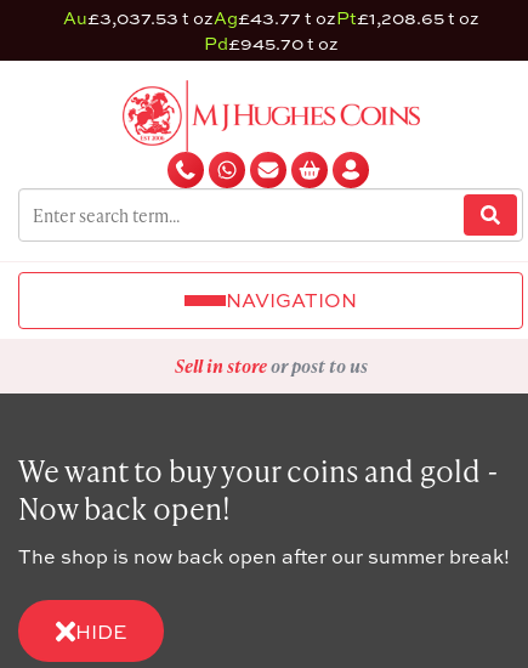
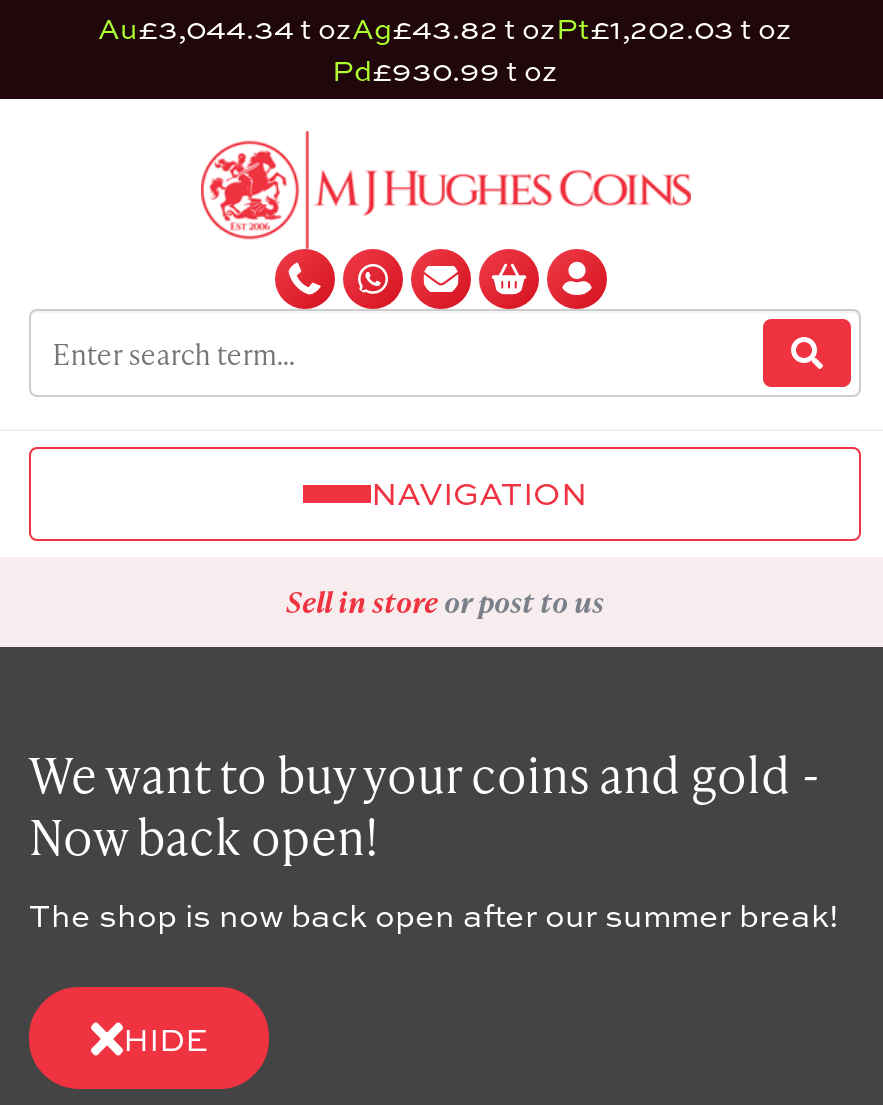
- Au£3,037.53 t ozAg£43.77 t ozPt£1,208.65 t oz
+ Au£3,044.34 t ozAg£43.82 t ozPt£1,202.03 t oz

- Pd£945.70 t oz
+ Pd£930.99 t oz
